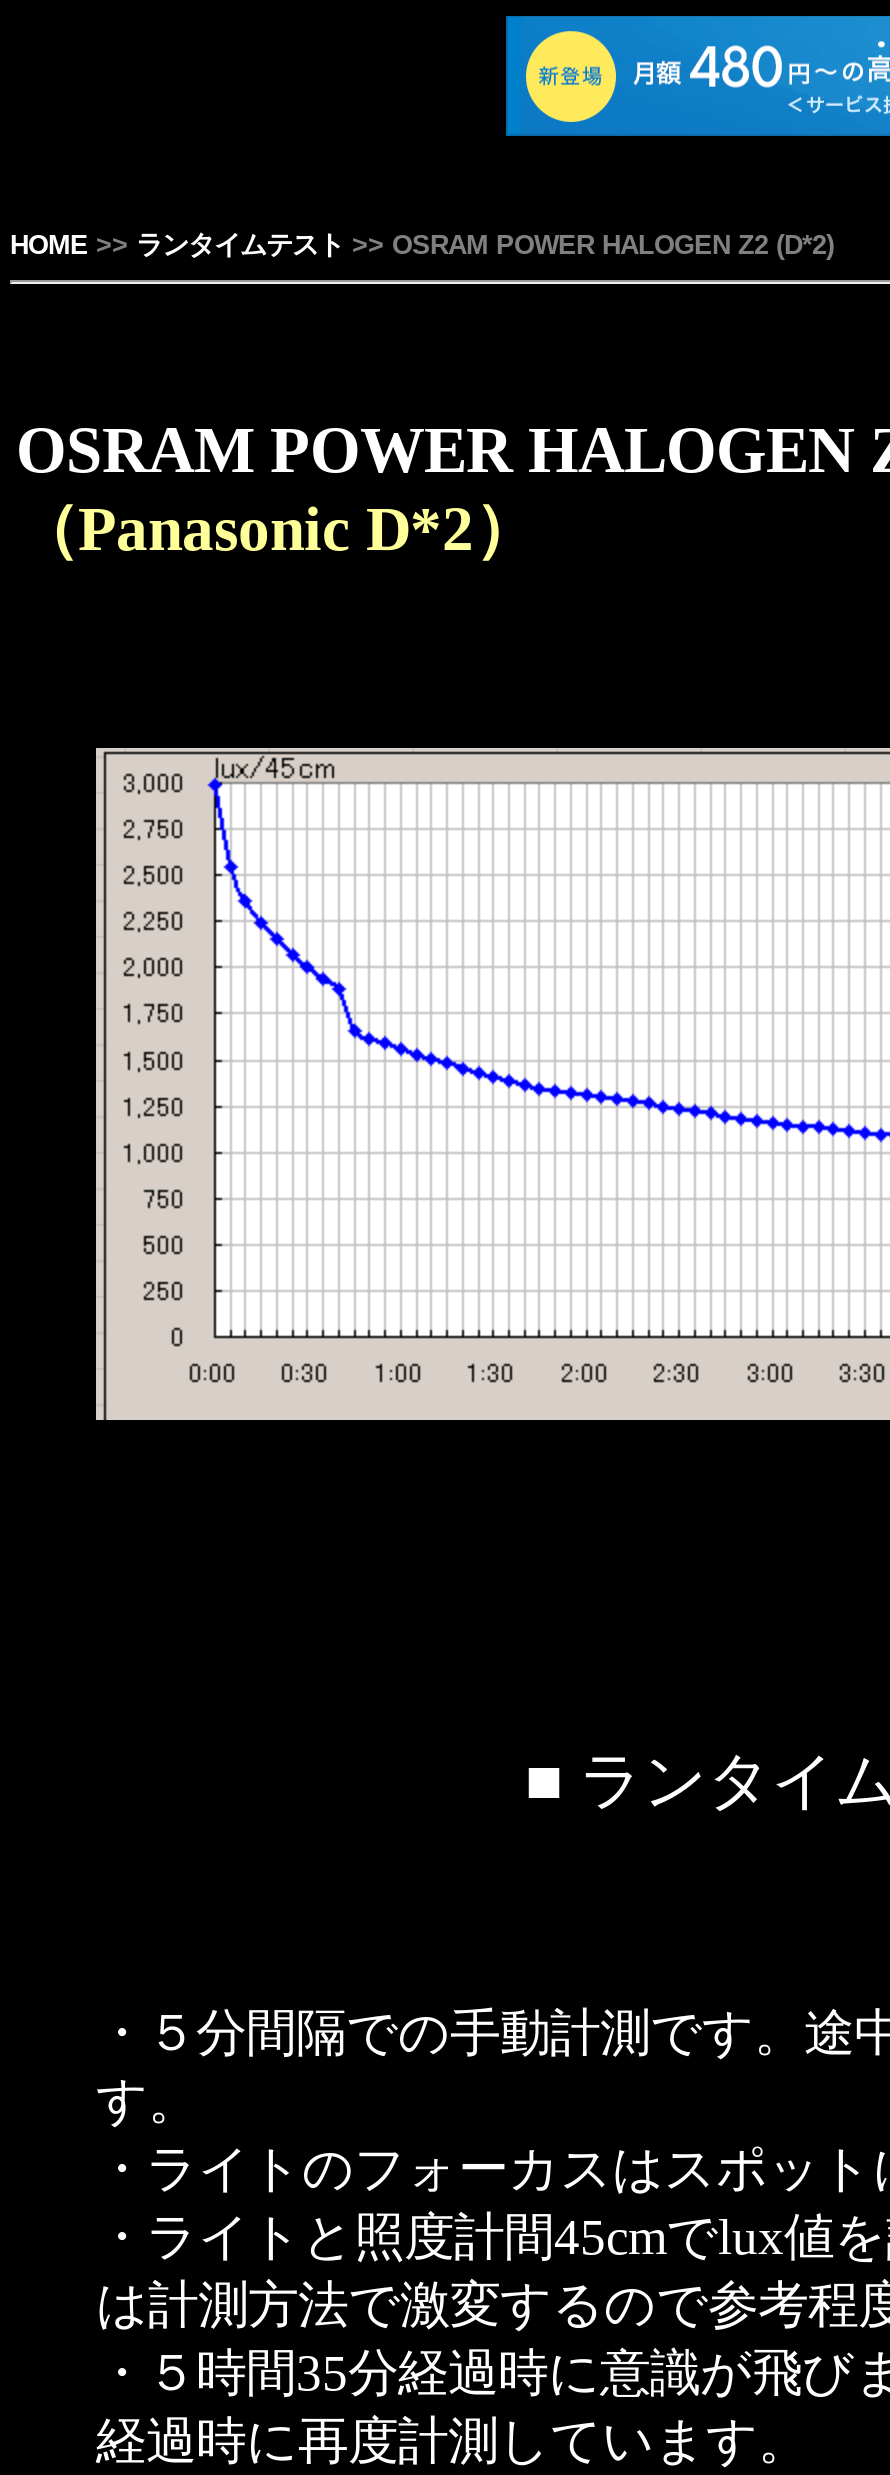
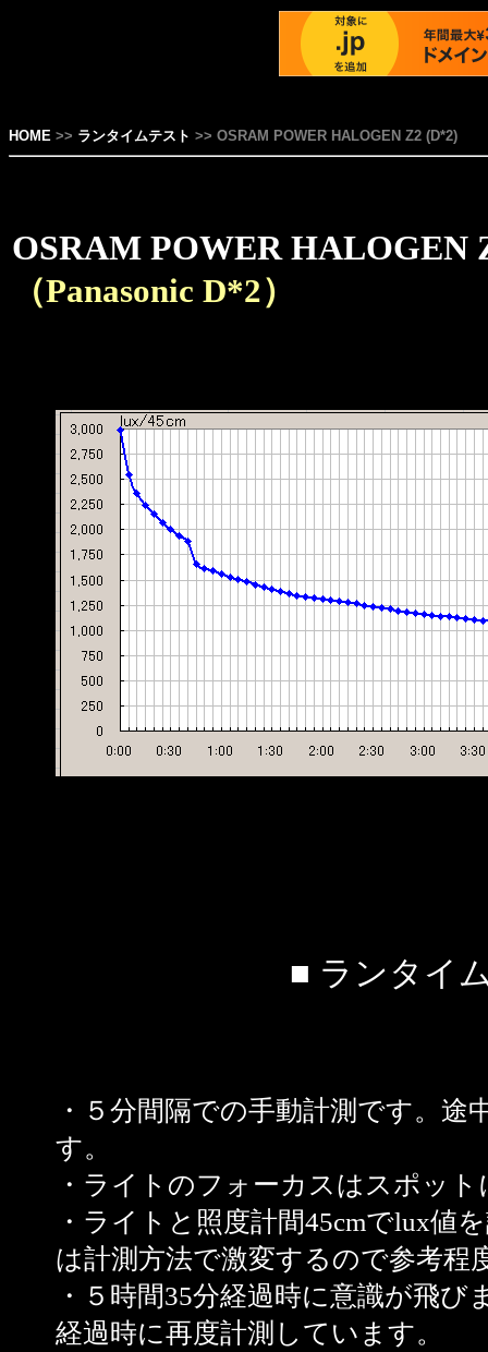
- [image]
+ [image]
